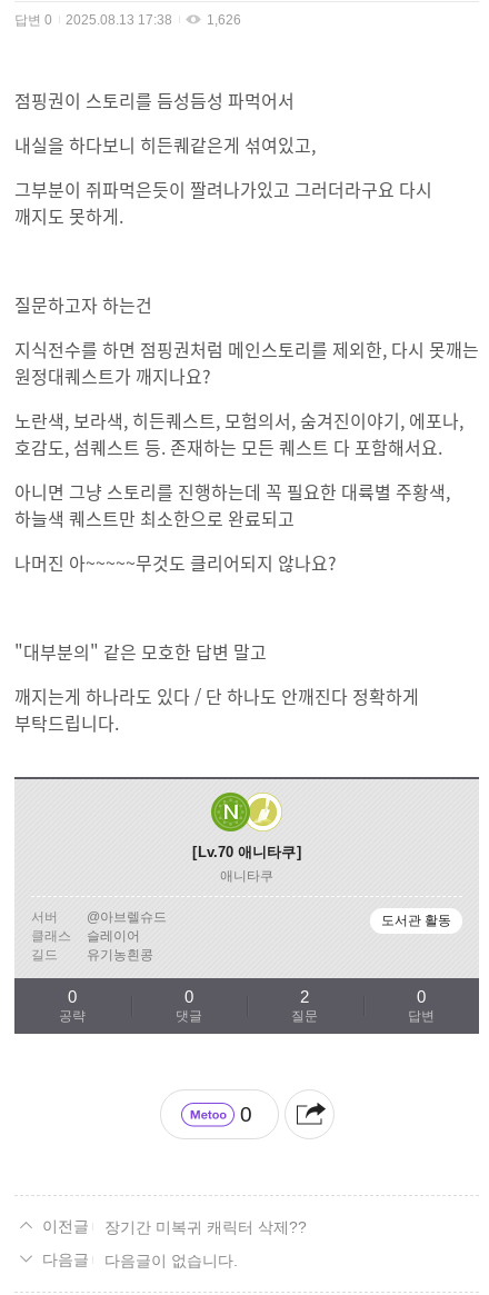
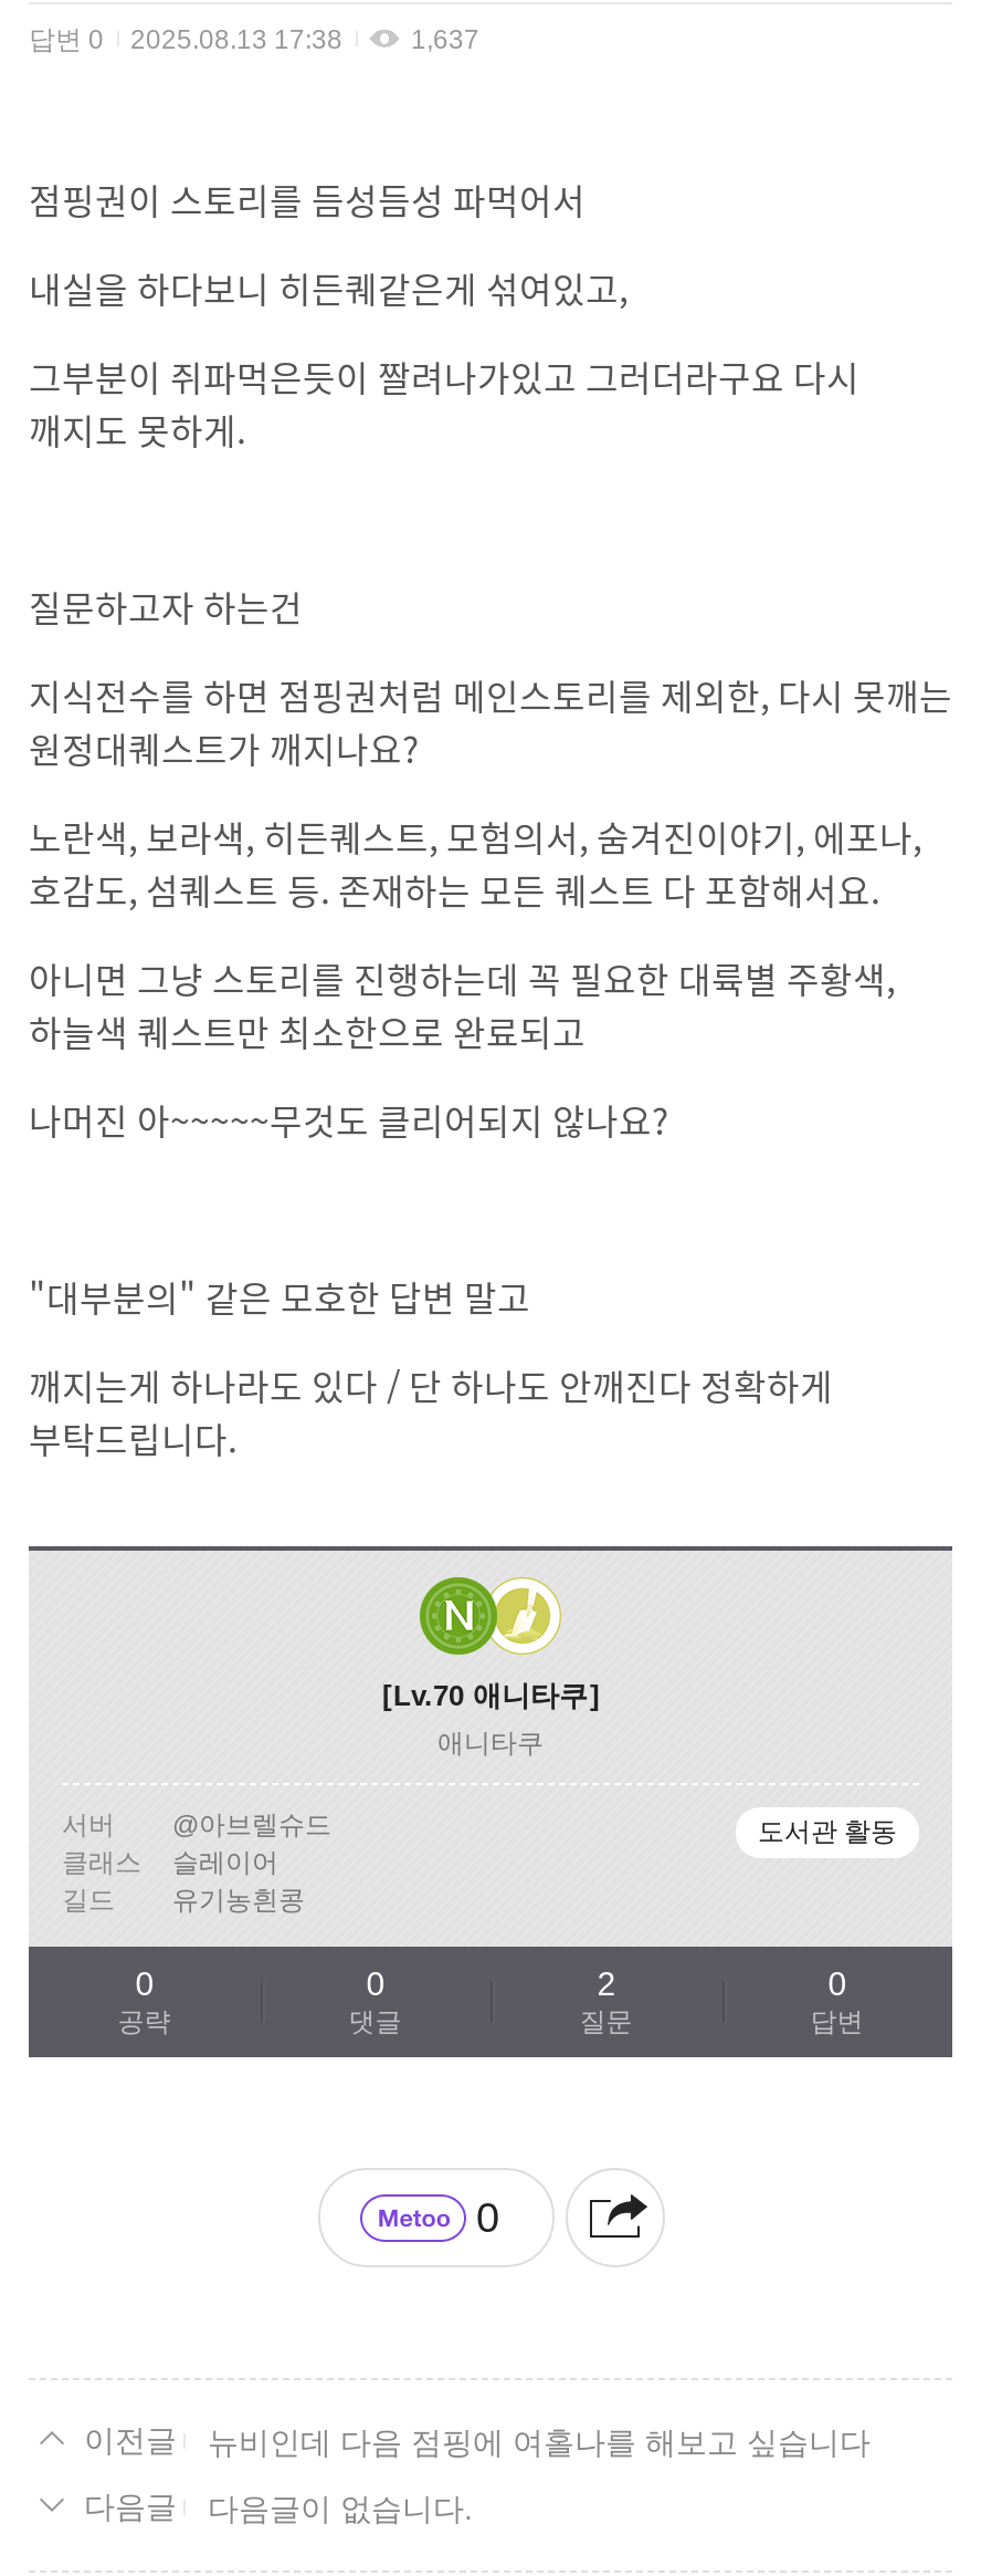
- 1,626
+ 1,637

- 장기간 미복귀 캐릭터 삭제??
+ 뉴비인데 다음 점핑에 여홀나를 해보고 싶습니다
